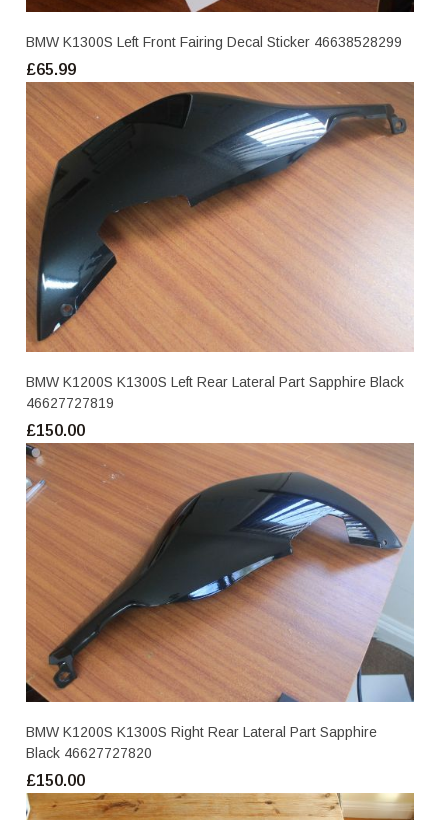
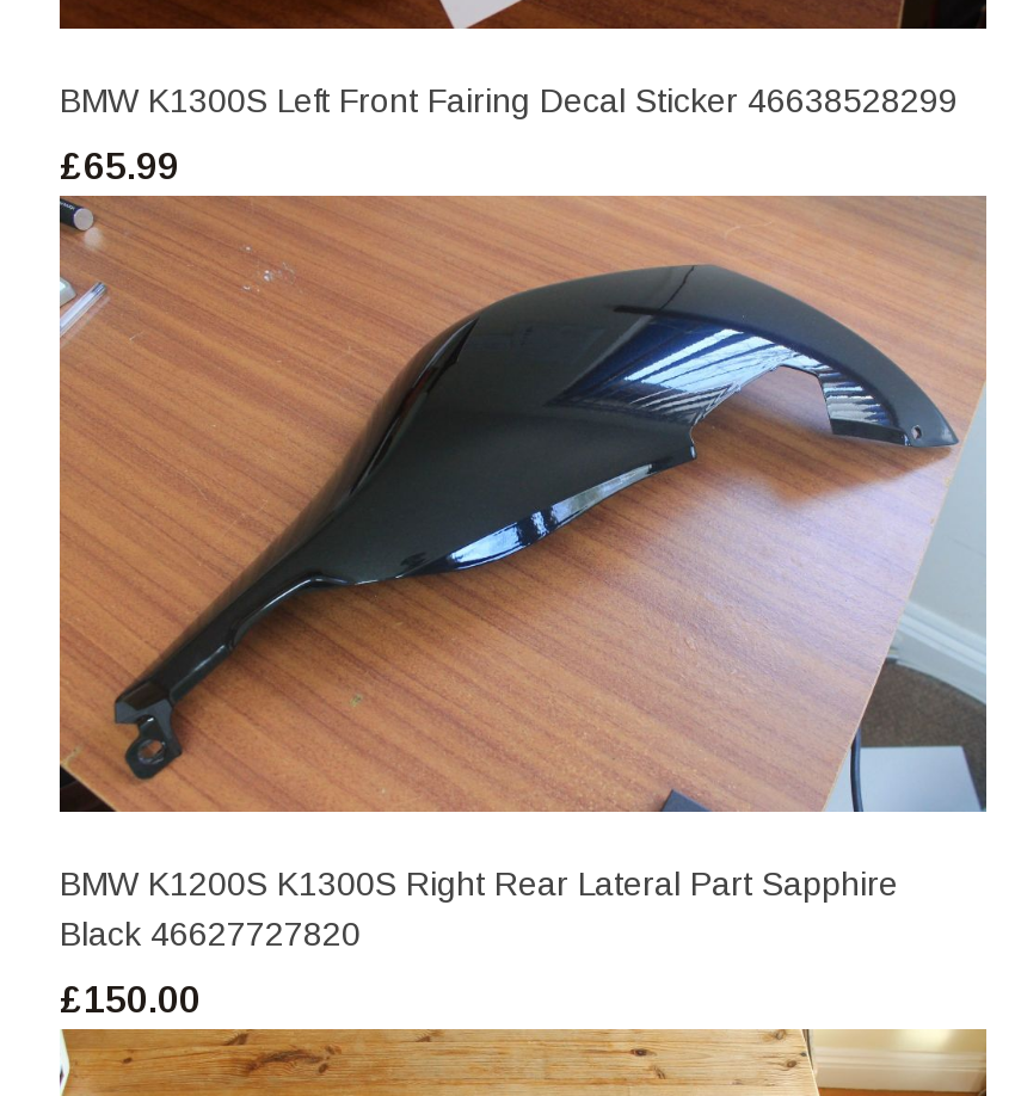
- [image]
- BMW K1200S K1300S Left Rear Lateral Part Sapphire Black
- 46627727819
- £150.00
